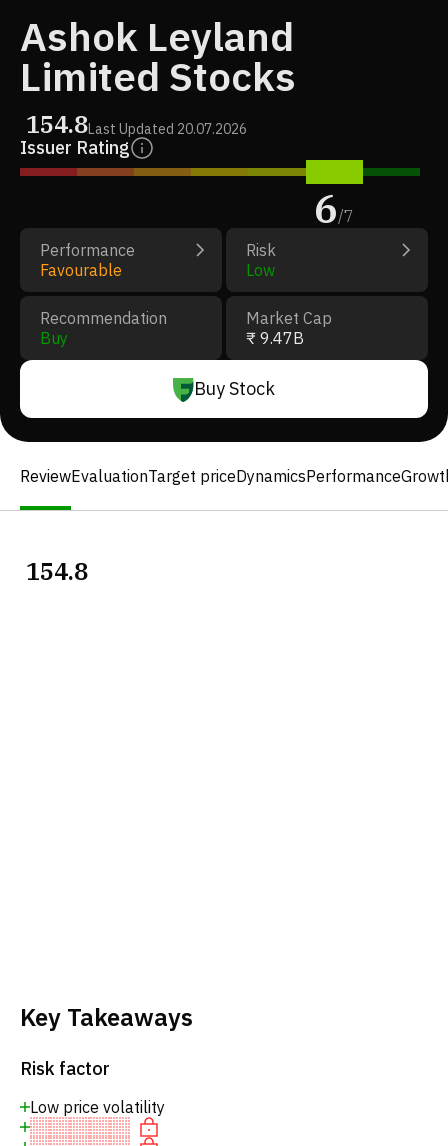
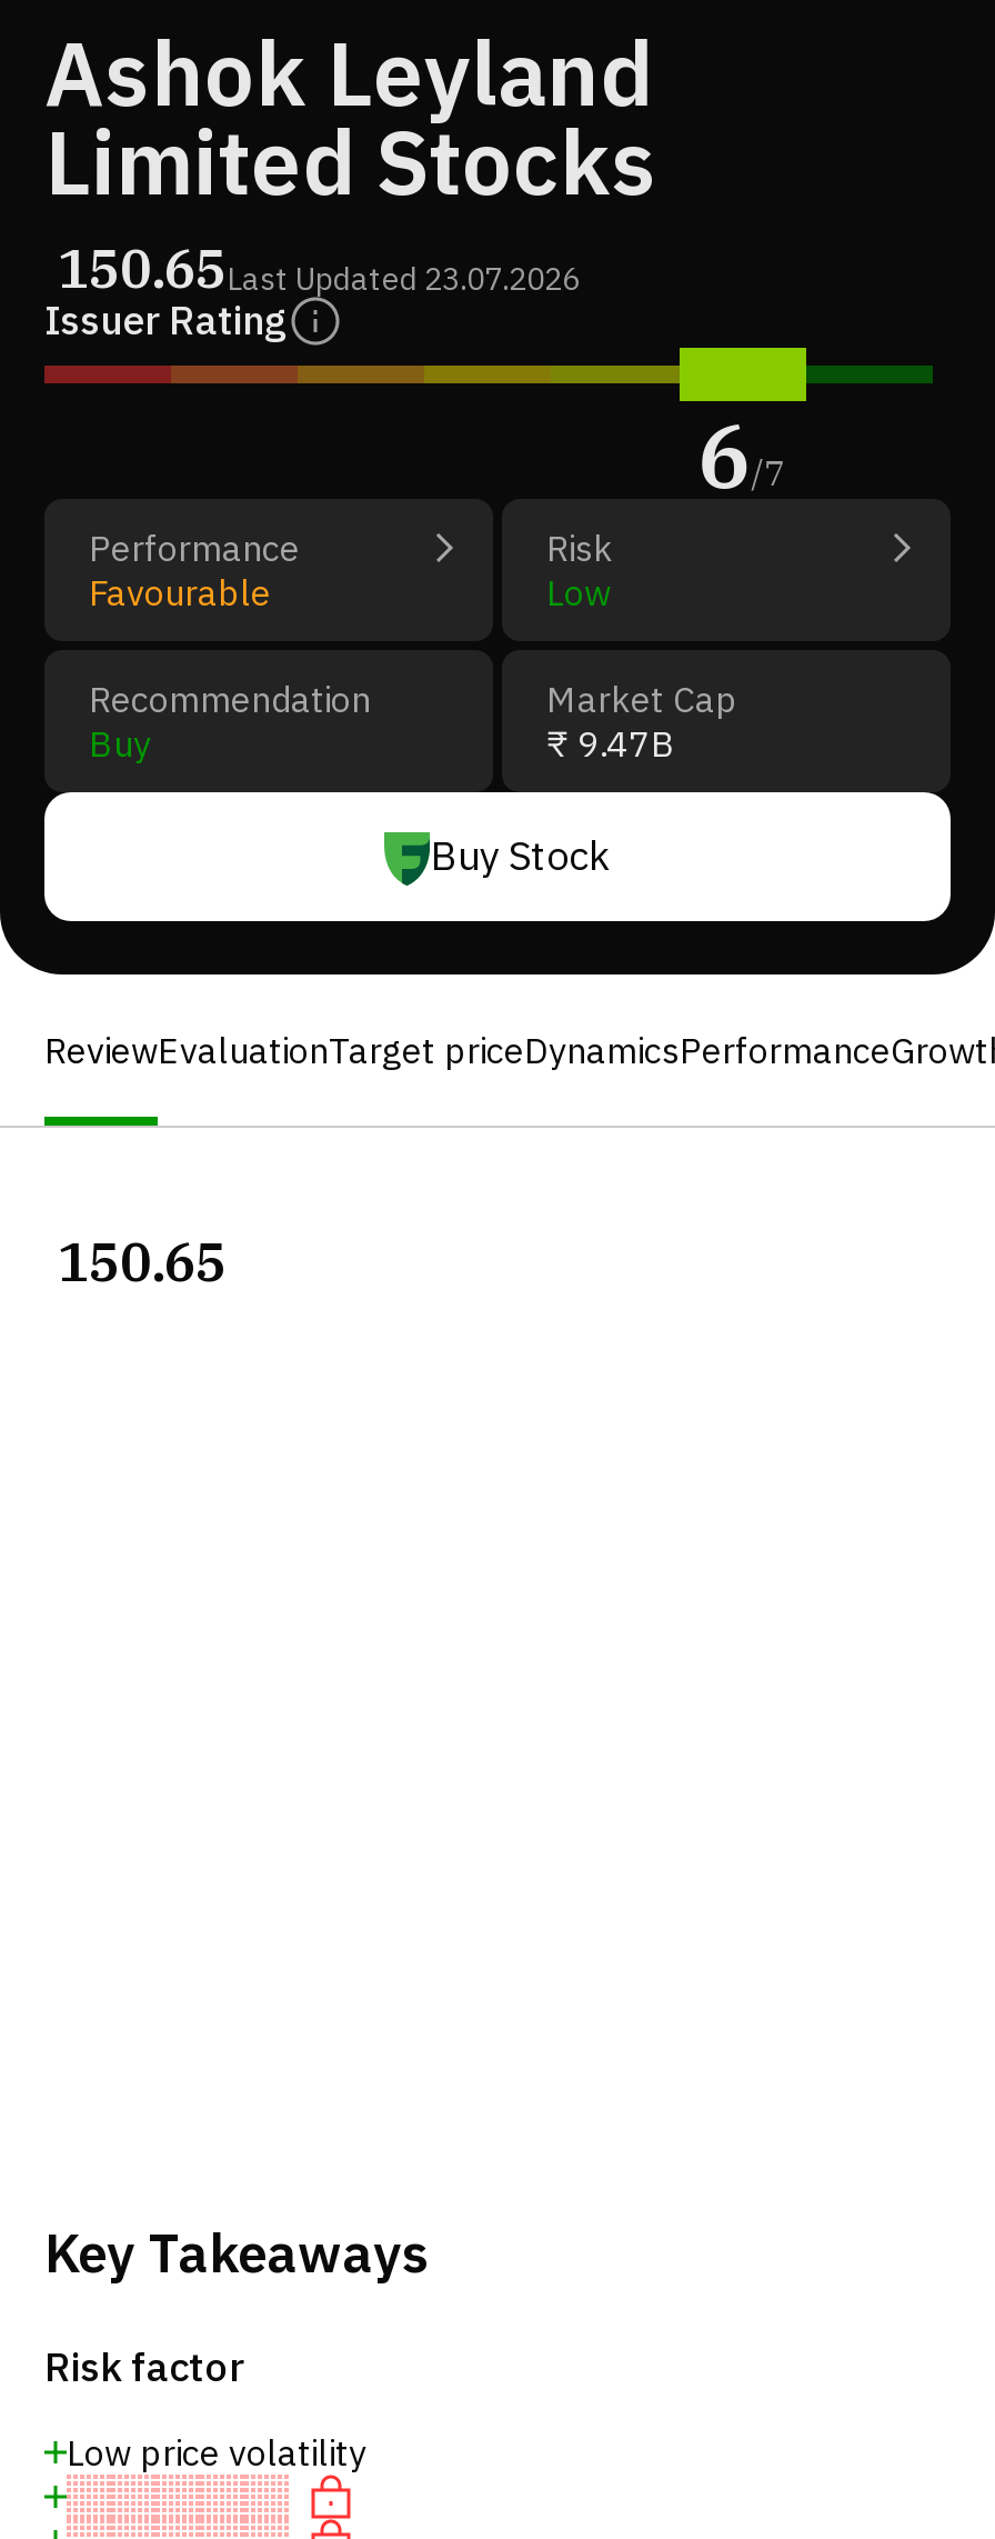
- 154.8Last Updated 20.07.2026
+ 150.65Last Updated 23.07.2026

- 154.8
+ 150.65
